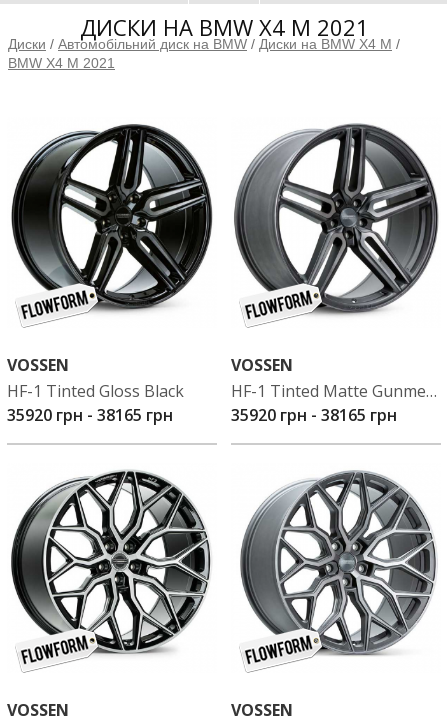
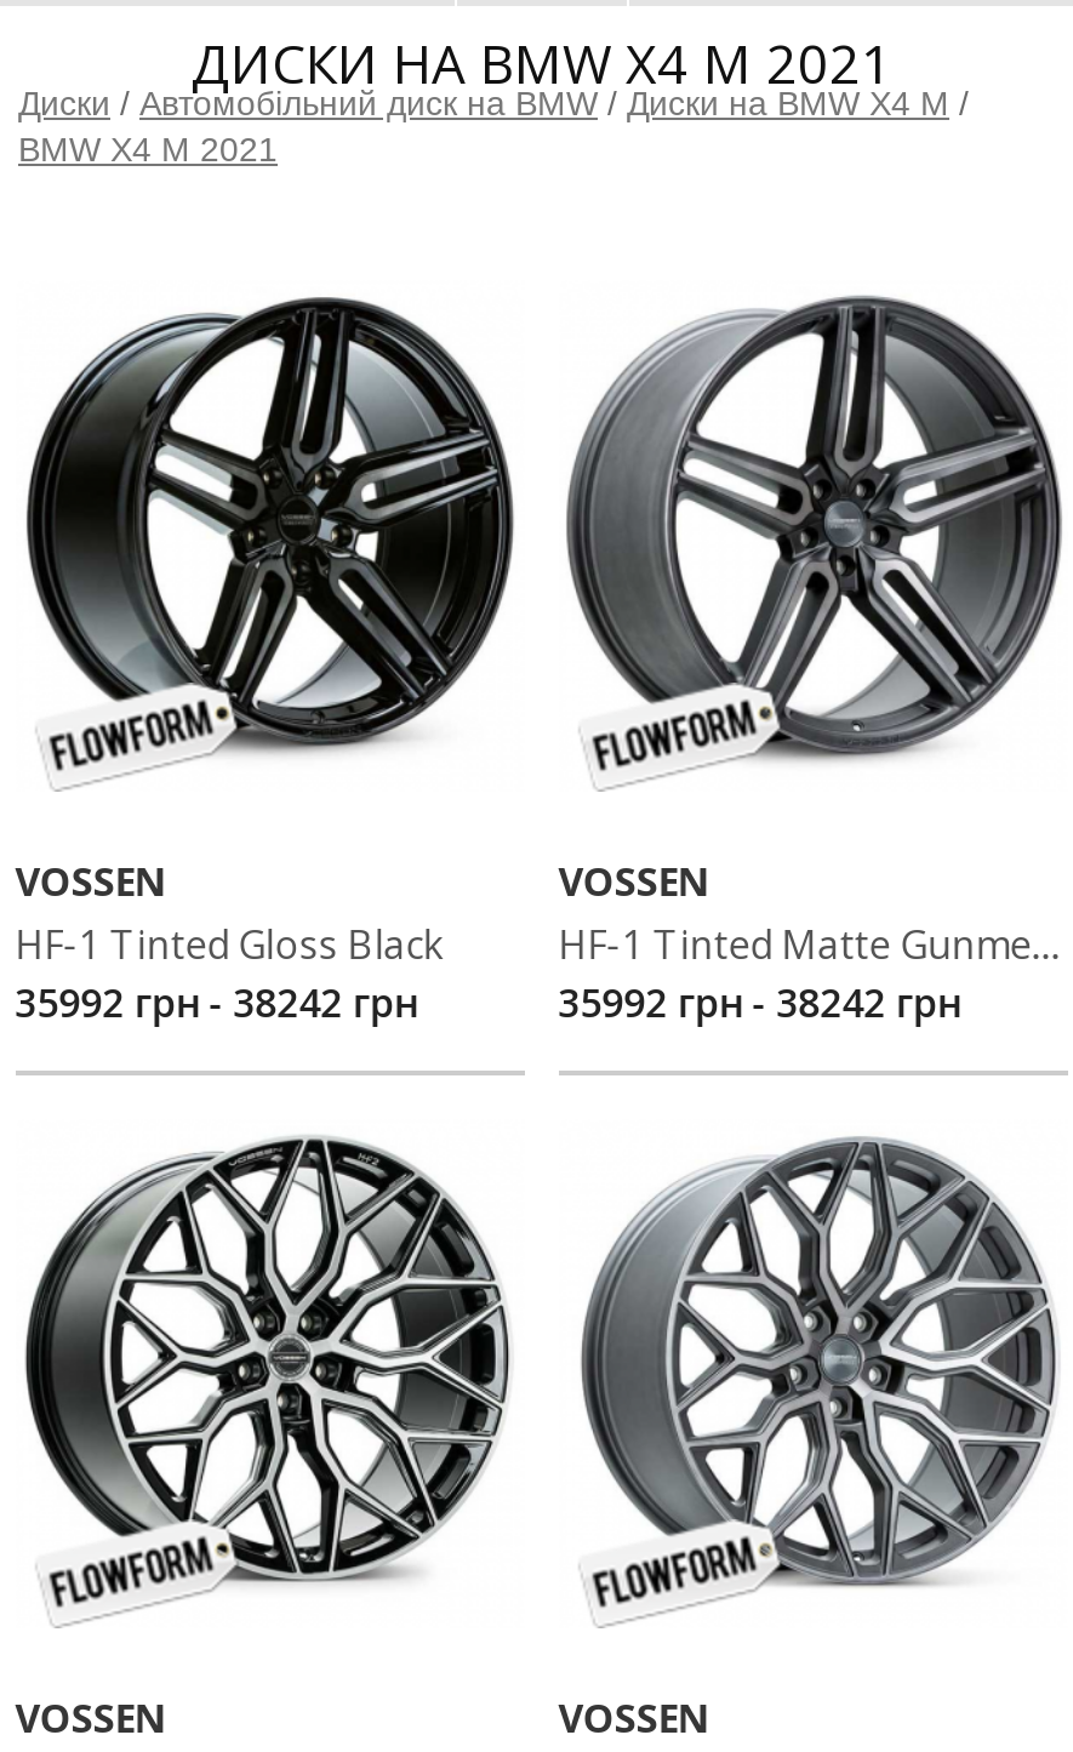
- 35920 грн - 38165 грн
+ 35992 грн - 38242 грн

- 35920 грн - 38165 грн
+ 35992 грн - 38242 грн
